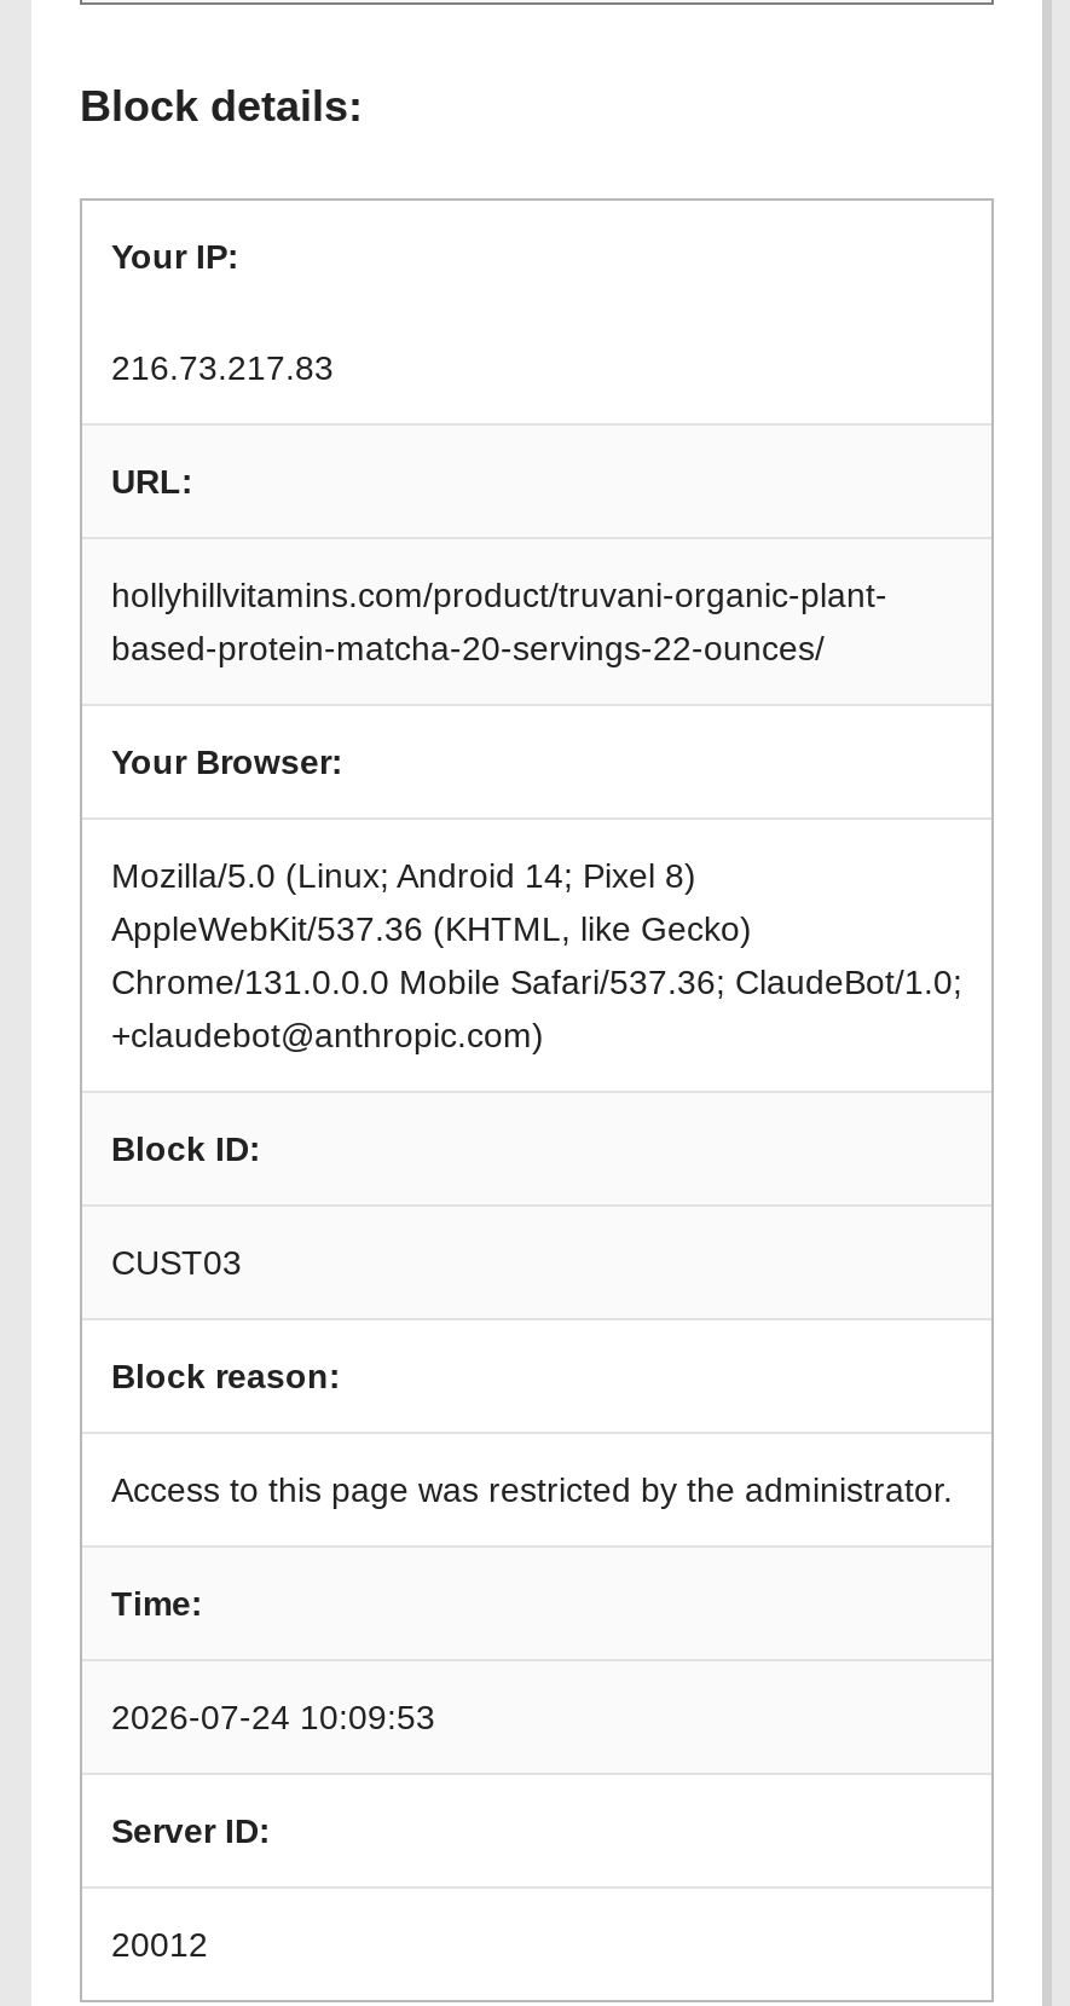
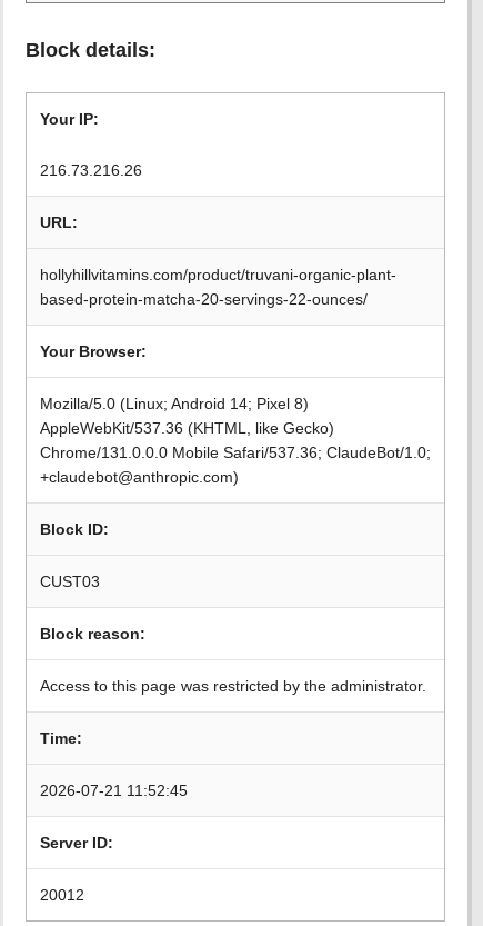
- 216.73.217.83
+ 216.73.216.26

- 2026-07-24 10:09:53
+ 2026-07-21 11:52:45
